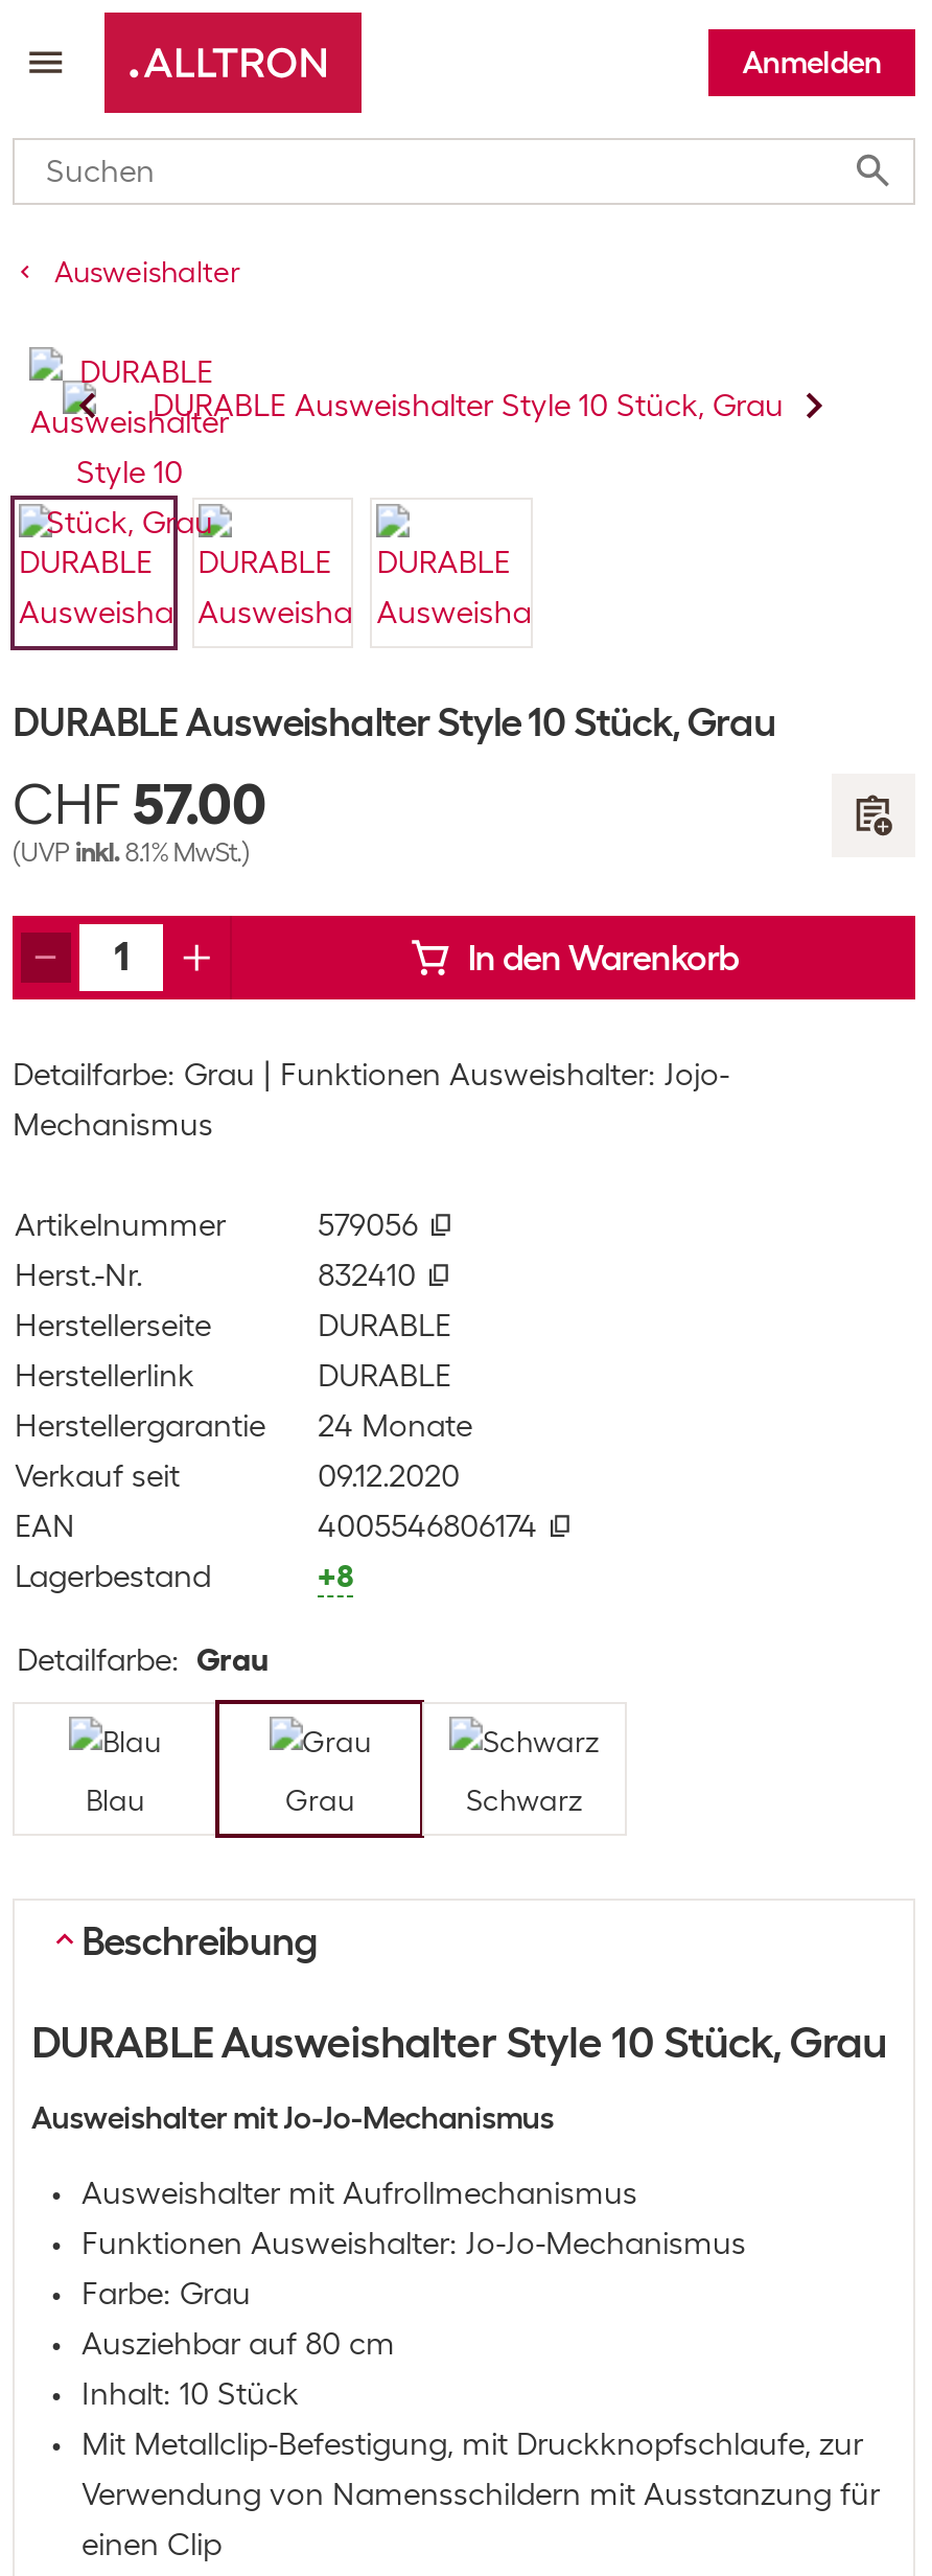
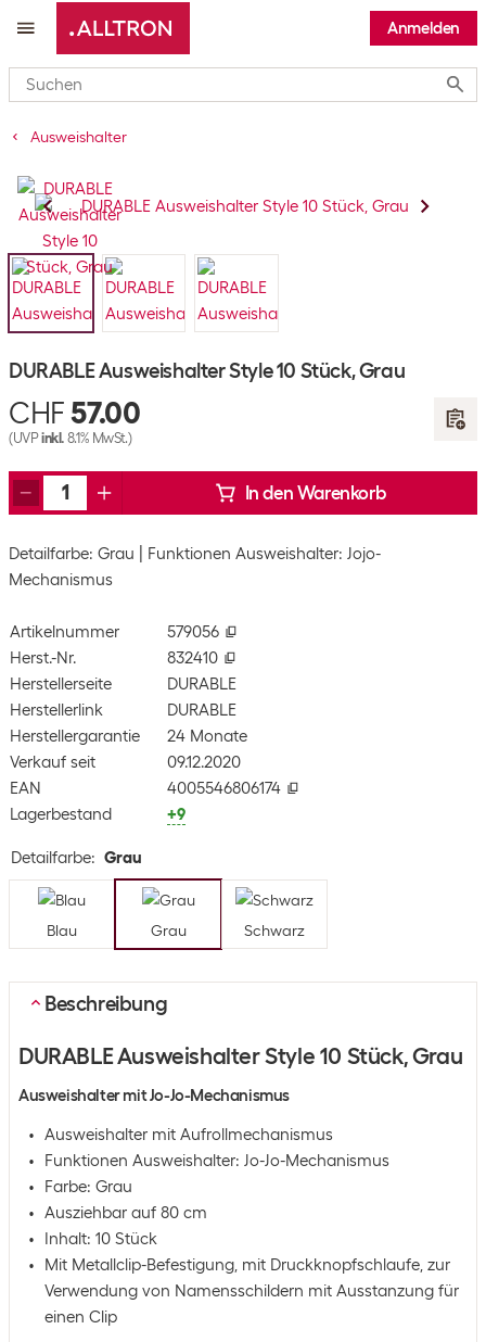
- +8
+ +9
